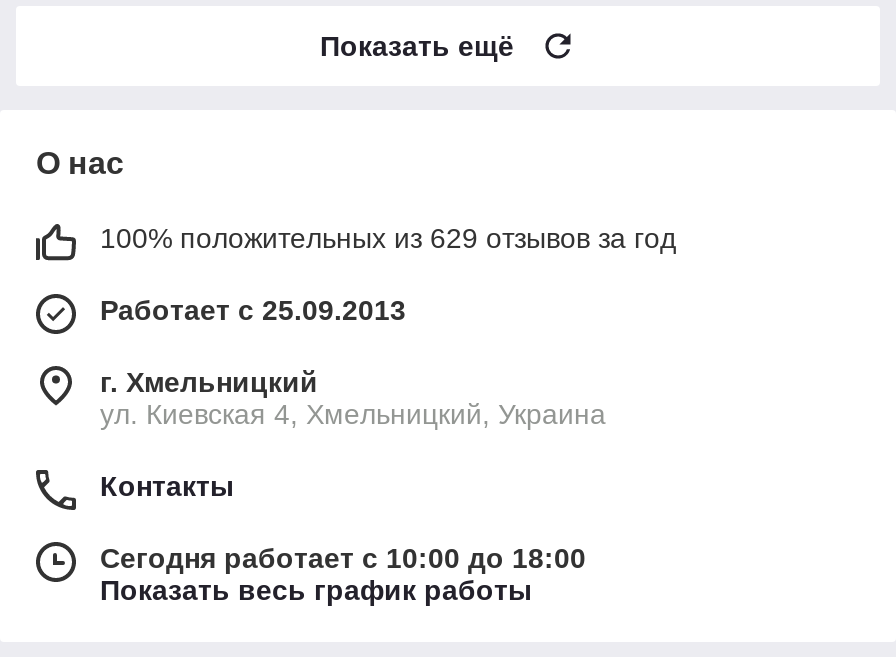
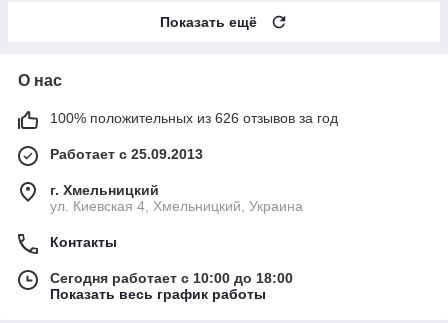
- 100% положительных из 629 отзывов за год
+ 100% положительных из 626 отзывов за год
